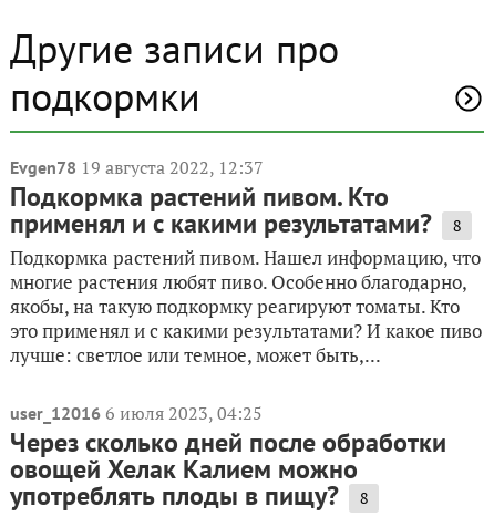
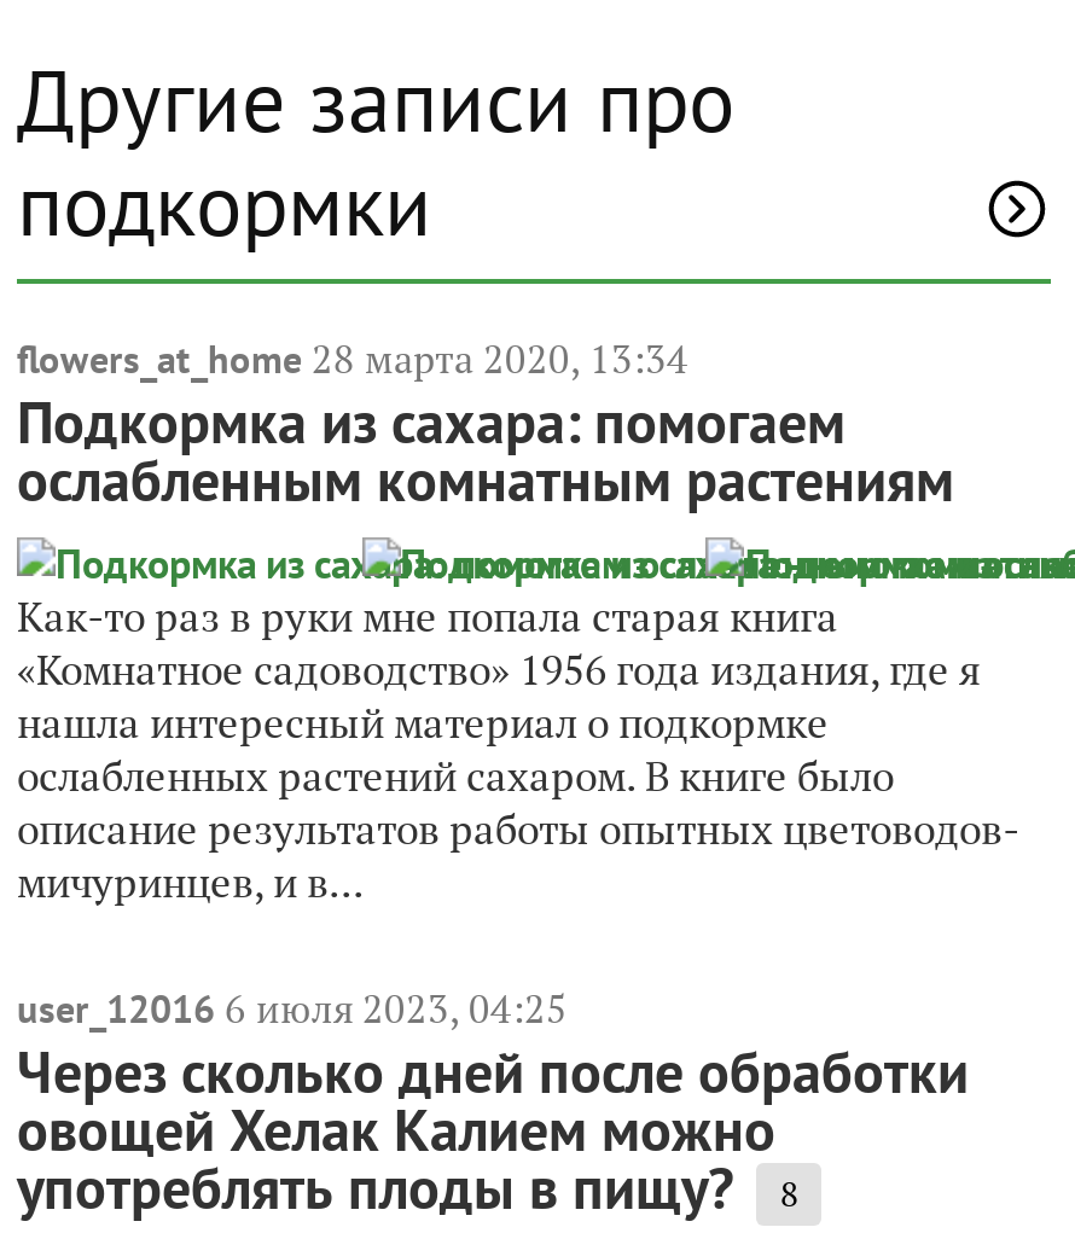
- Evgen78 19 августа 2022, 12:37
- Подкормка растений пивом. Кто
- применял и с какими результатами?
- 8
- Подкормка растений пивом. Нашел информацию, что
- многие растения любят пиво. Особенно благодарно,
- якобы, на такую подкормку реагируют томаты. Кто
- это применял и с какими результатами? И какое пиво
- лучше: светлое или темное, может быть,...
+ flowers_at_home 28 марта 2020, 13:34
+ Подкормка из сахара: помогаем
+ ослабленным комнатным растениям
+ Как-то раз в руки мне попала старая книга
+ «Комнатное садоводство» 1956 года издания, где я
+ нашла интересный материал о подкормке
+ ослабленных растений сахаром. В книге было
+ описание результатов работы опытных цветоводов-
+ мичуринцев, и в...
